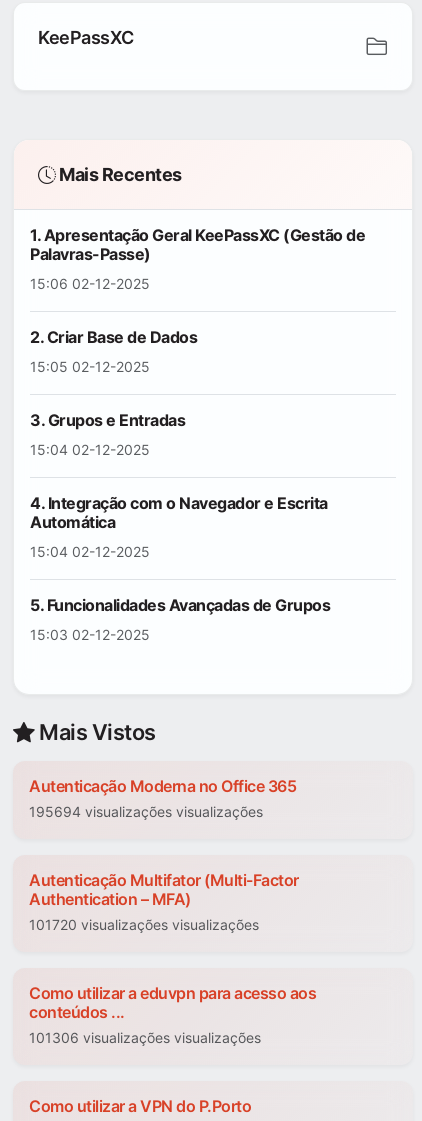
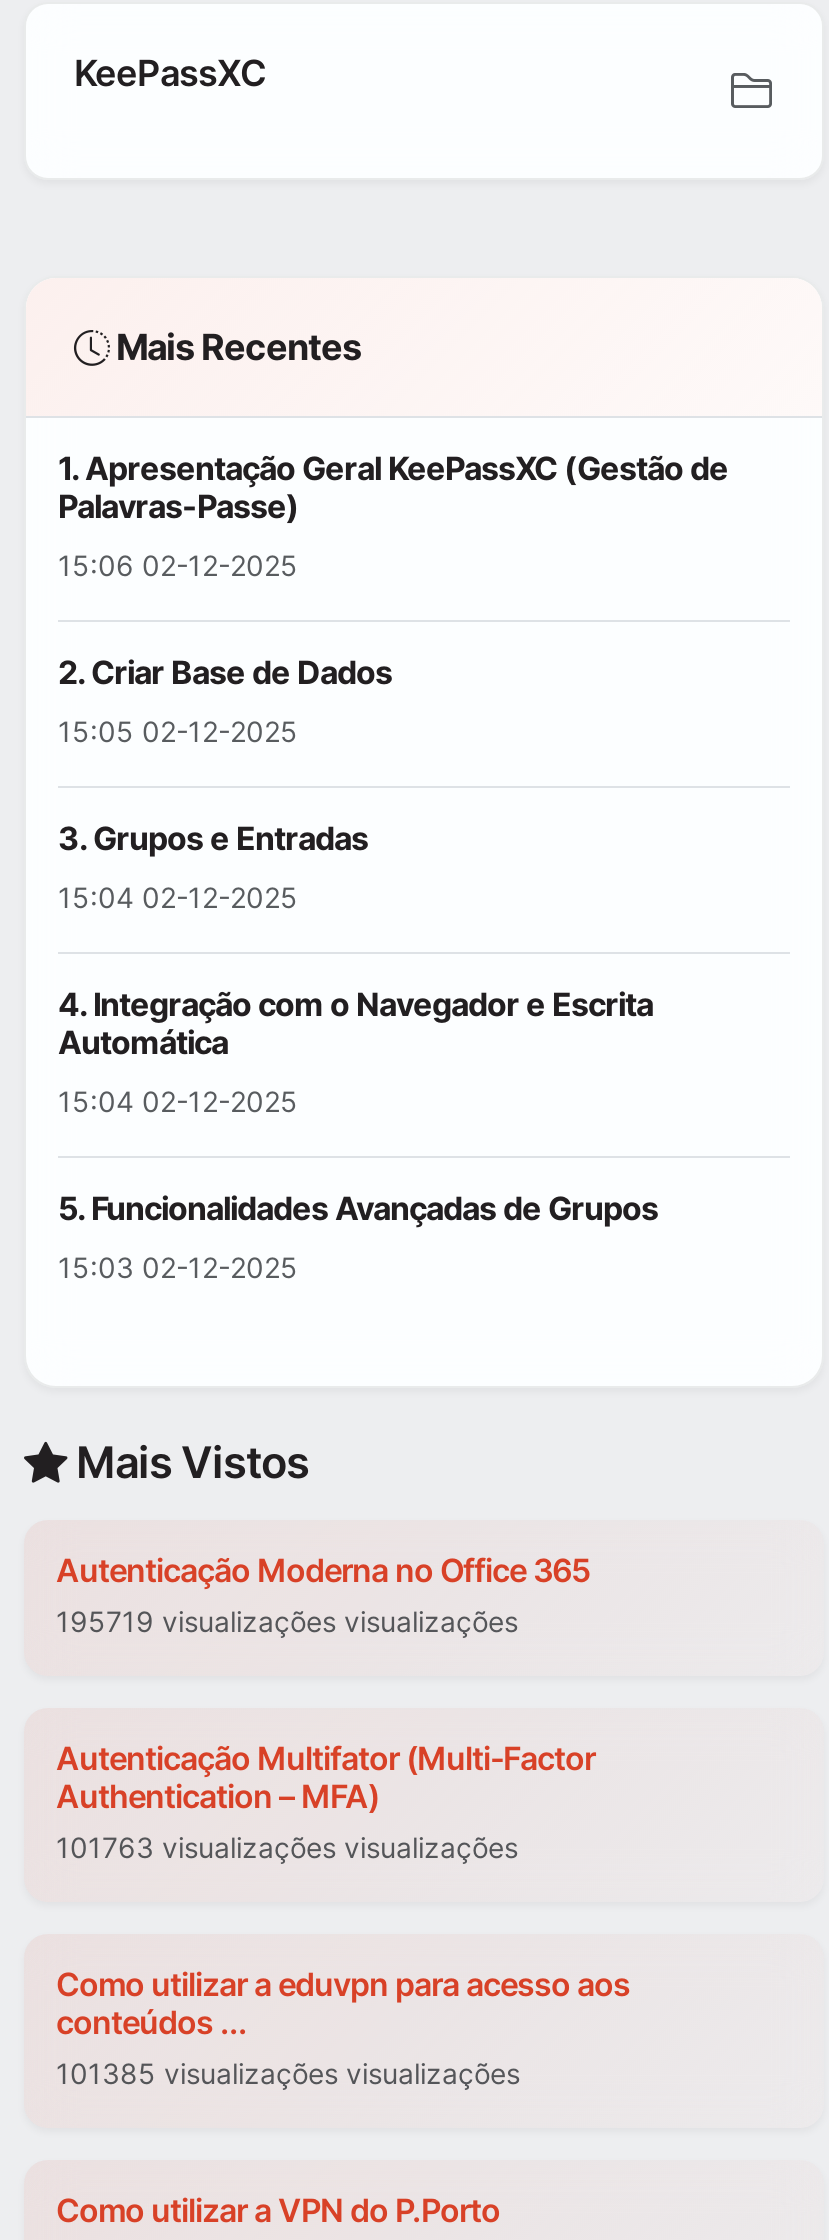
- 195694 visualizações visualizações
+ 195719 visualizações visualizações

- 101720 visualizações visualizações
+ 101763 visualizações visualizações

- 101306 visualizações visualizações
+ 101385 visualizações visualizações
